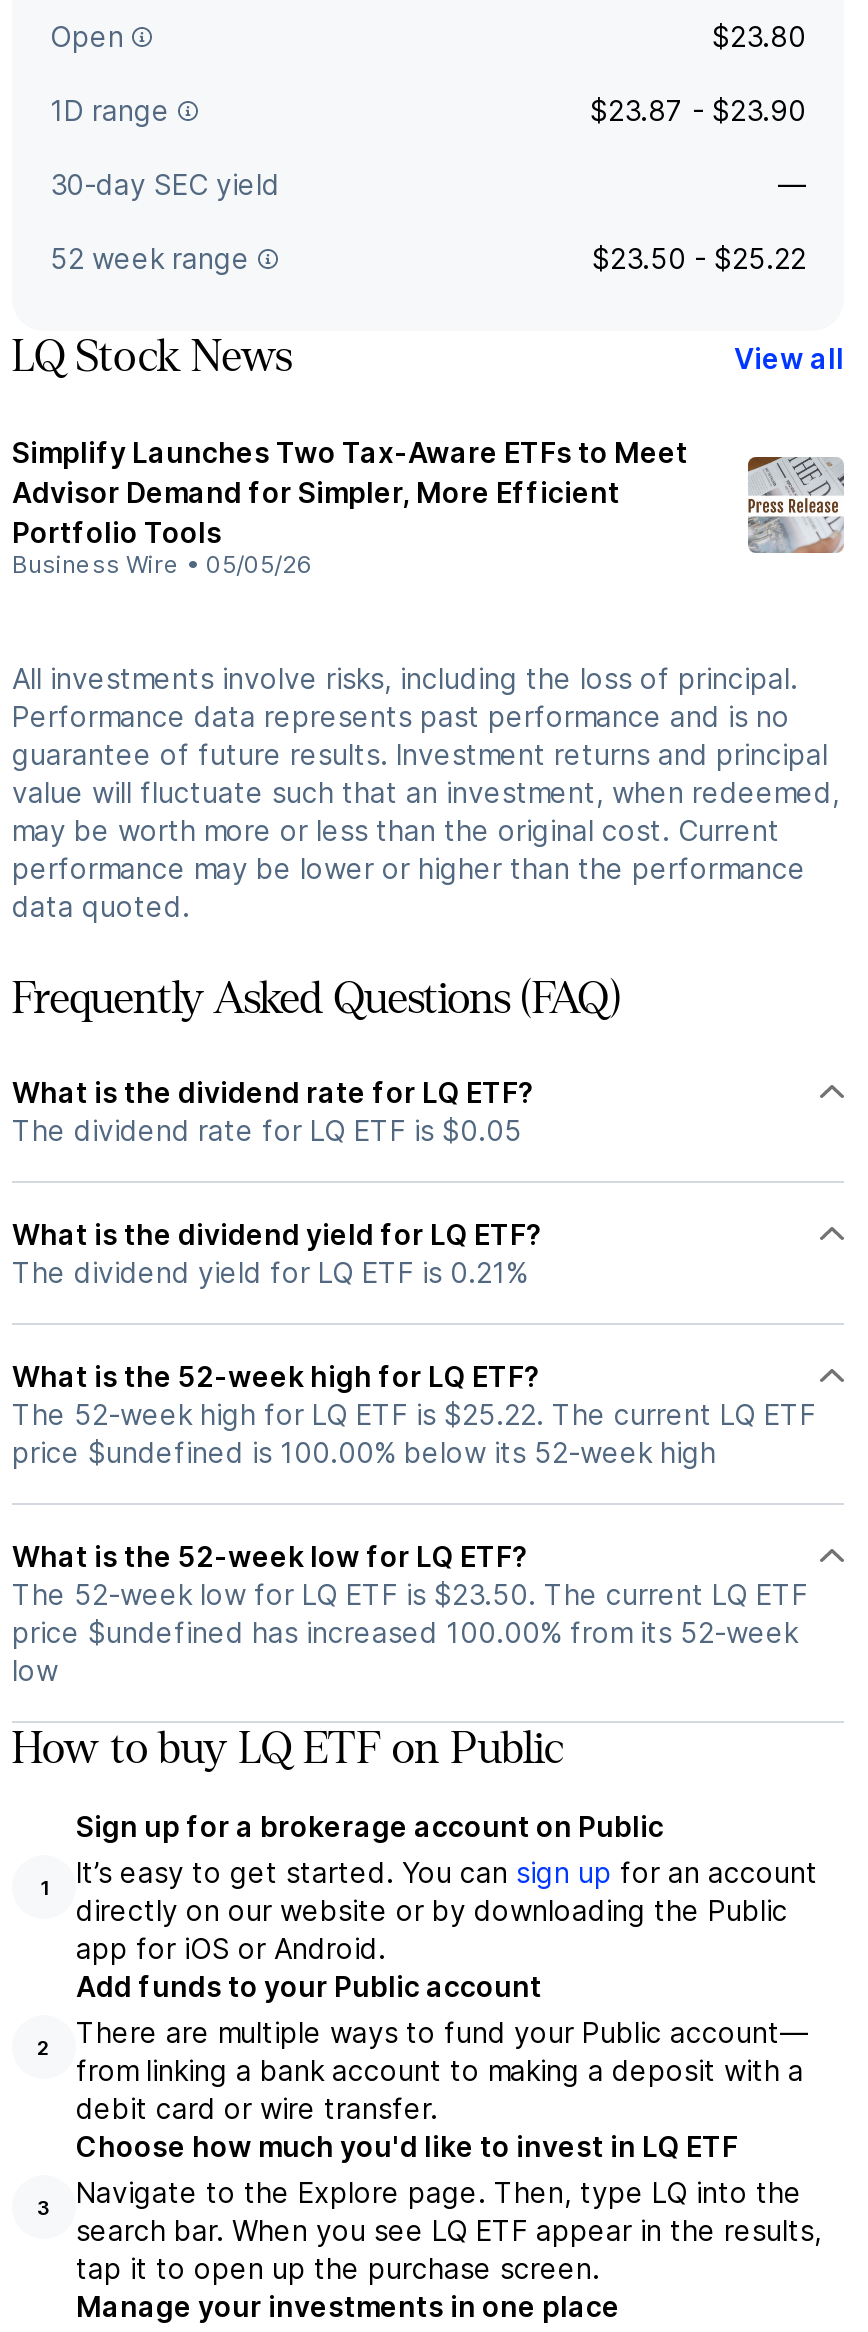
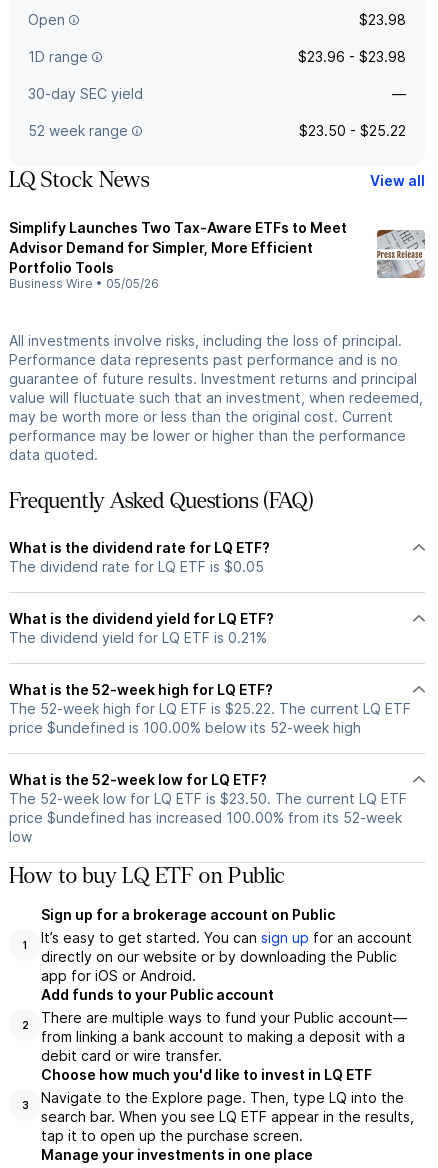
- $23.80
+ $23.98

- $23.87 - $23.90
+ $23.96 - $23.98
